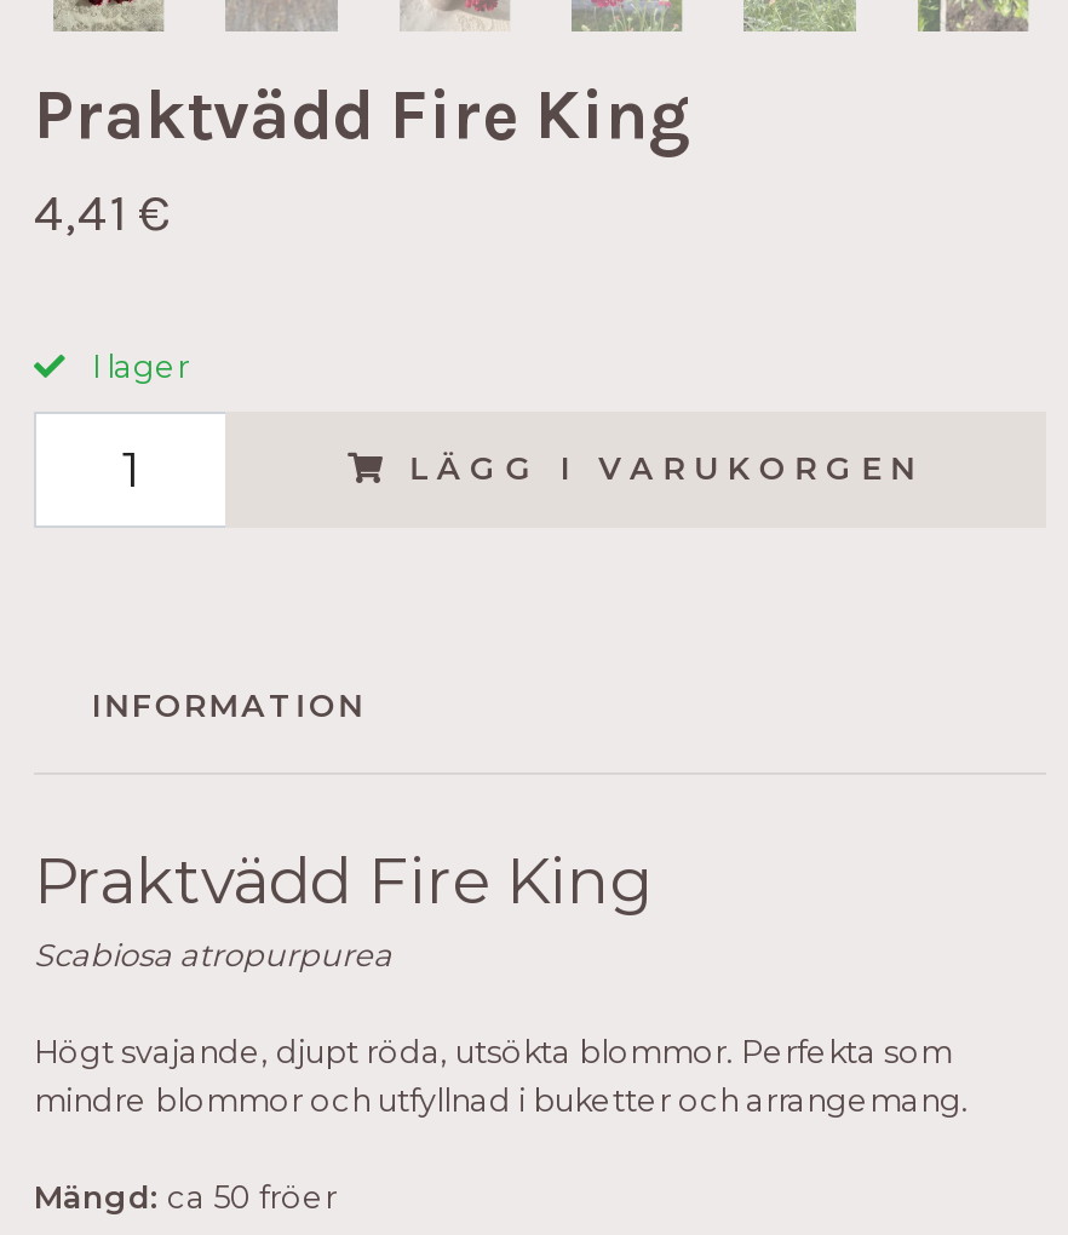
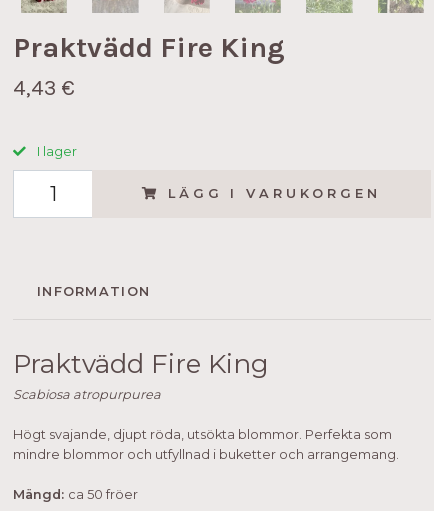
- 4,41 €
+ 4,43 €
